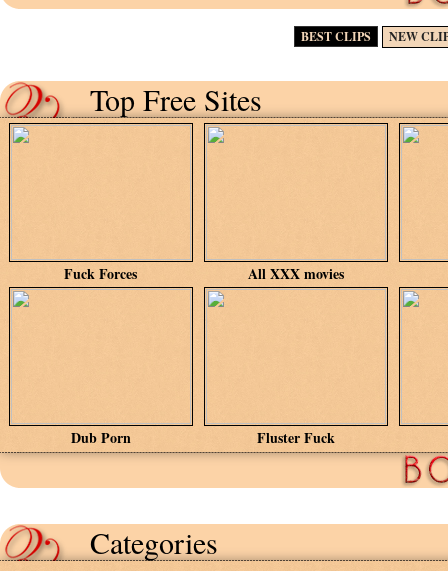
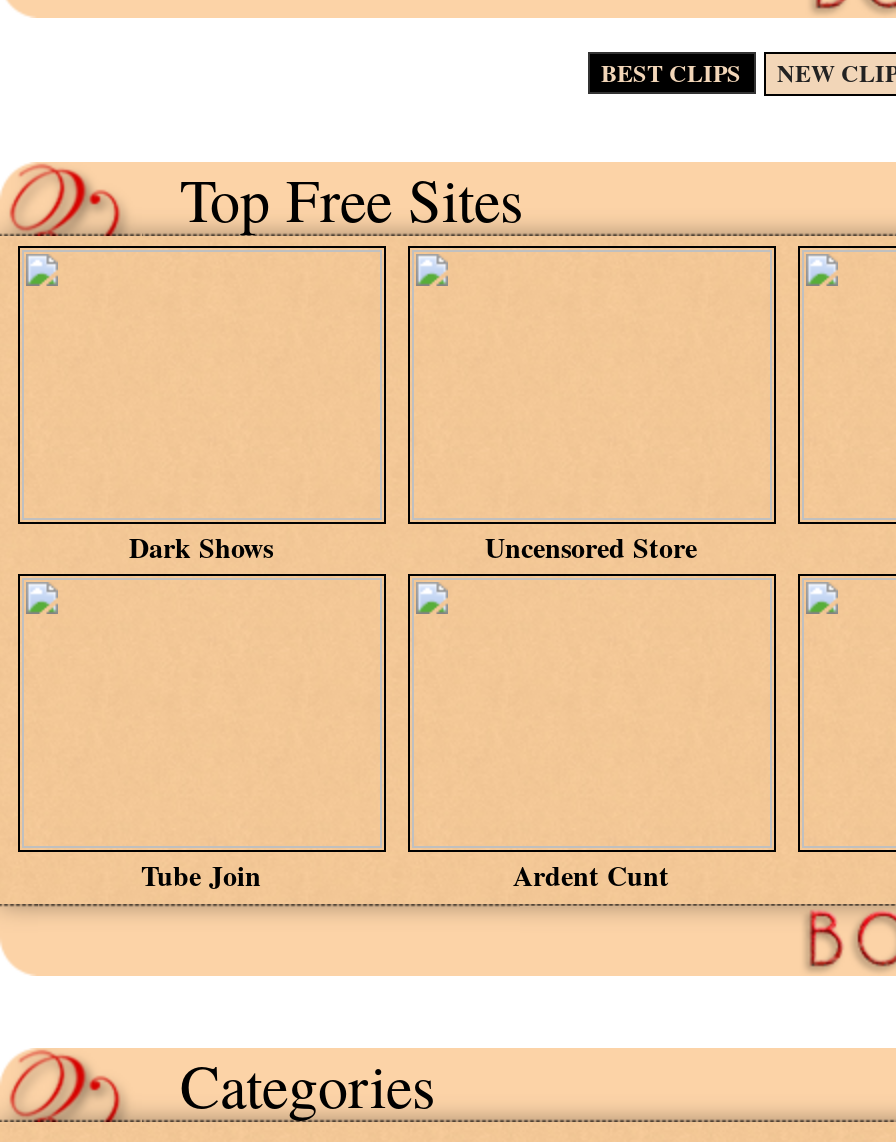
- Fuck Forces
- All XXX movies
+ Dark Shows
+ Uncensored Store

- Dub Porn
- Fluster Fuck
+ Tube Join
+ Ardent Cunt
